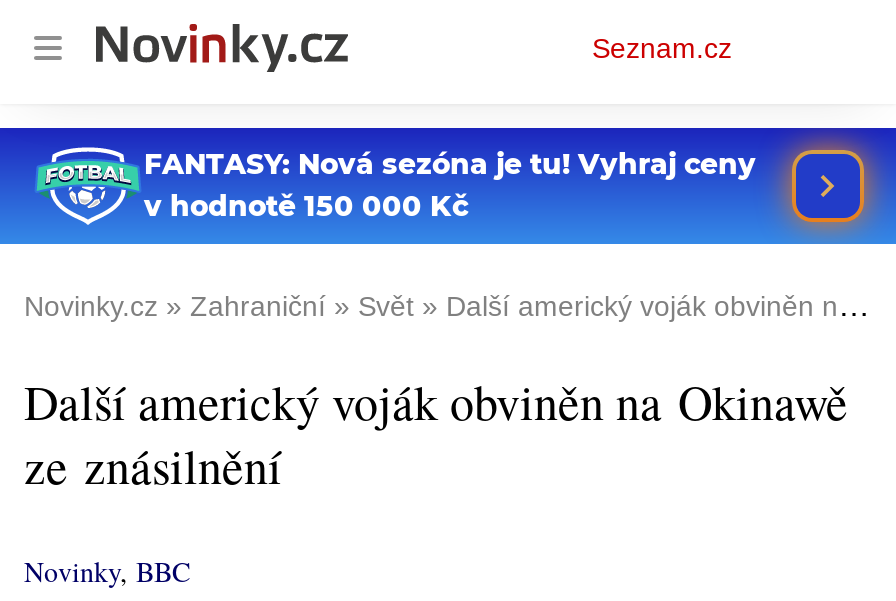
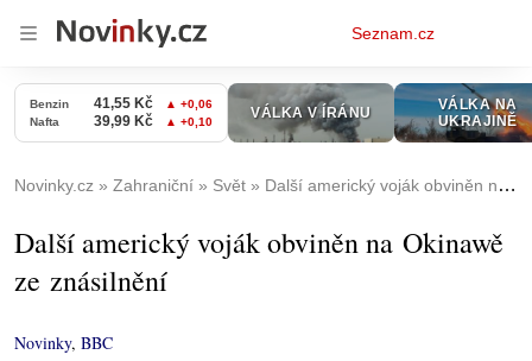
- [image]
+ [image]
